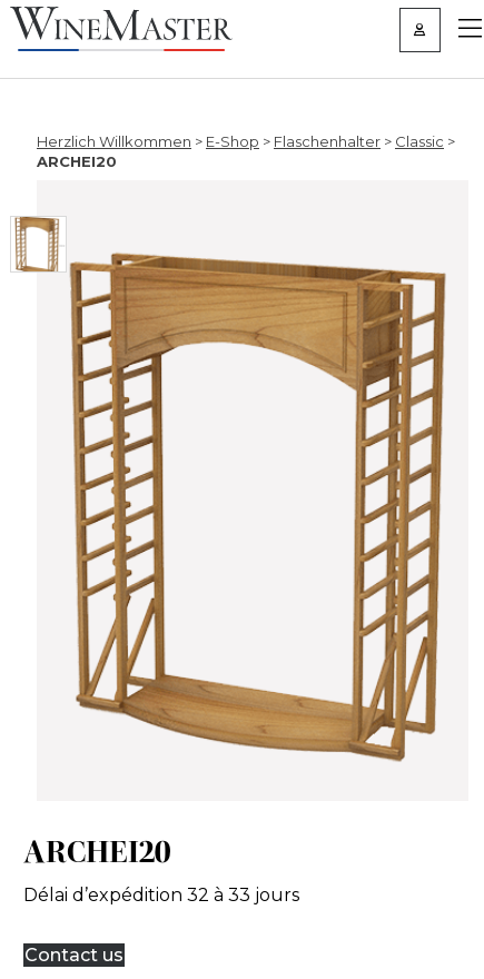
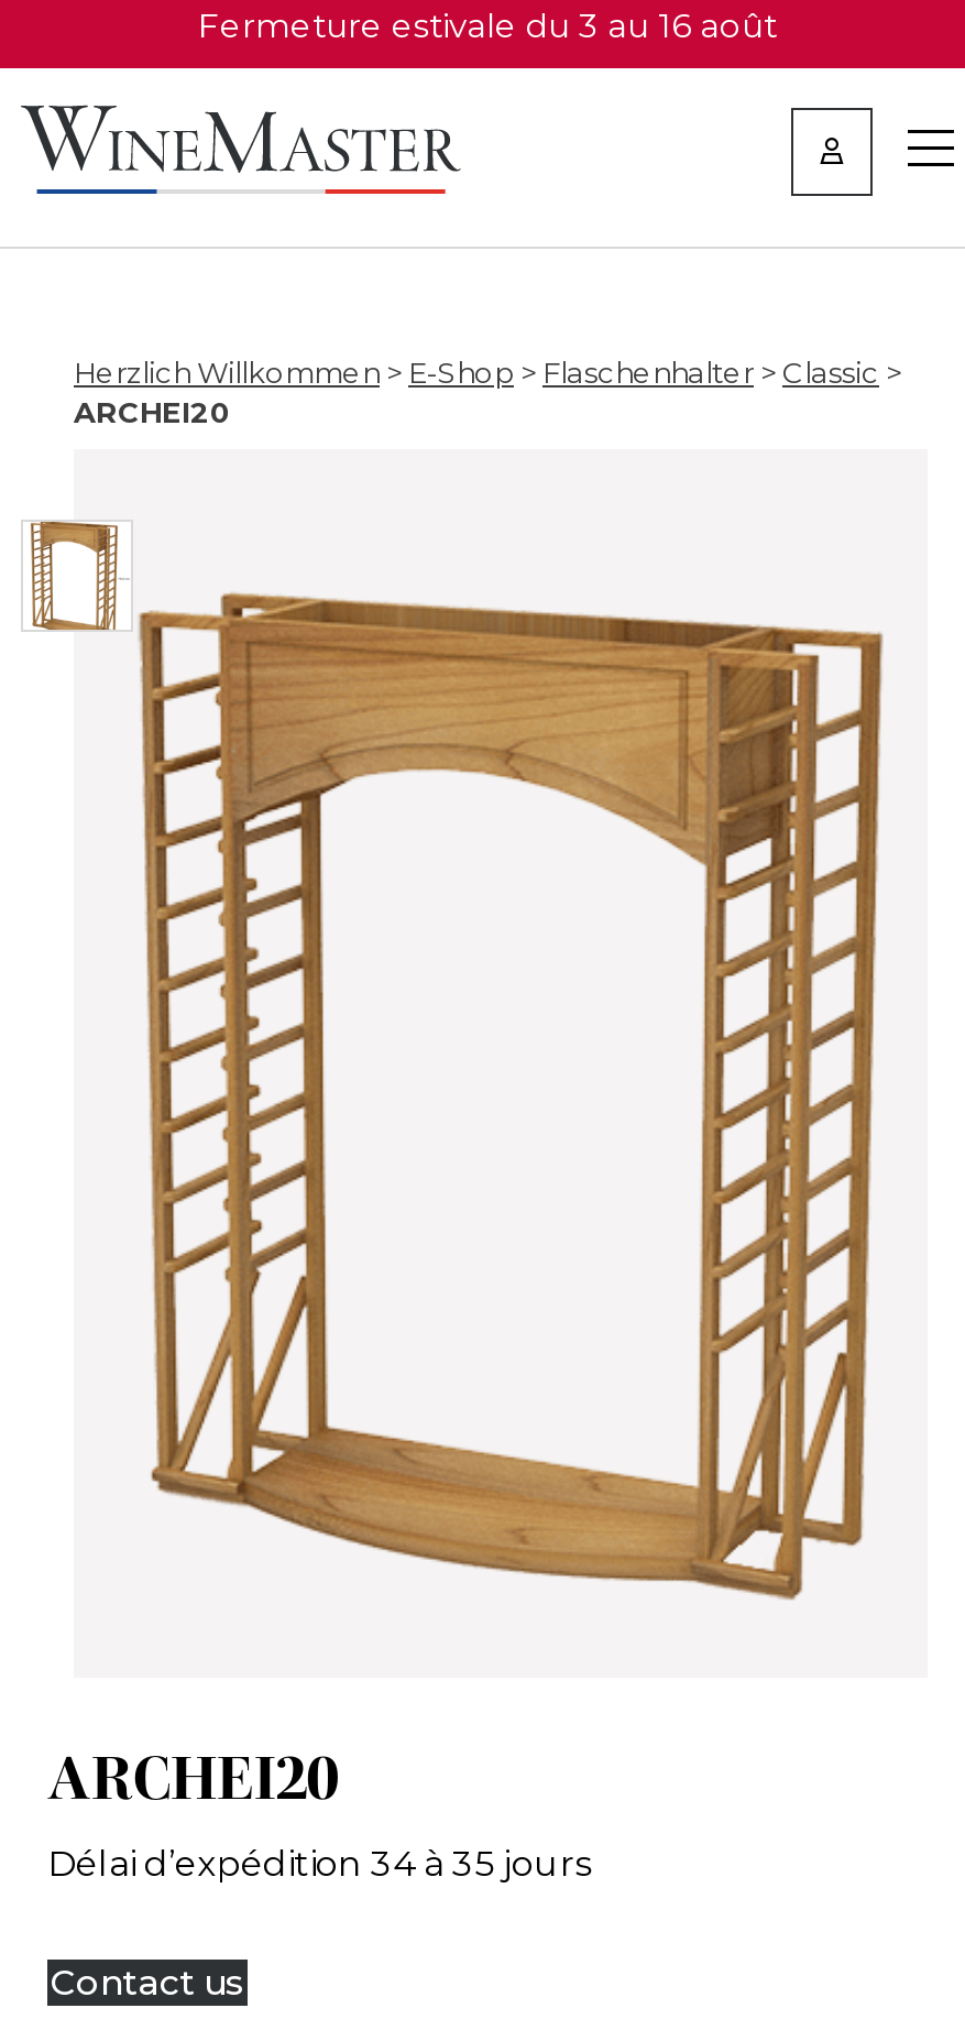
+ Fermeture estivale du 3 au 16 août

- Délai d’expédition 32 à 33 jours
+ Délai d’expédition 34 à 35 jours
